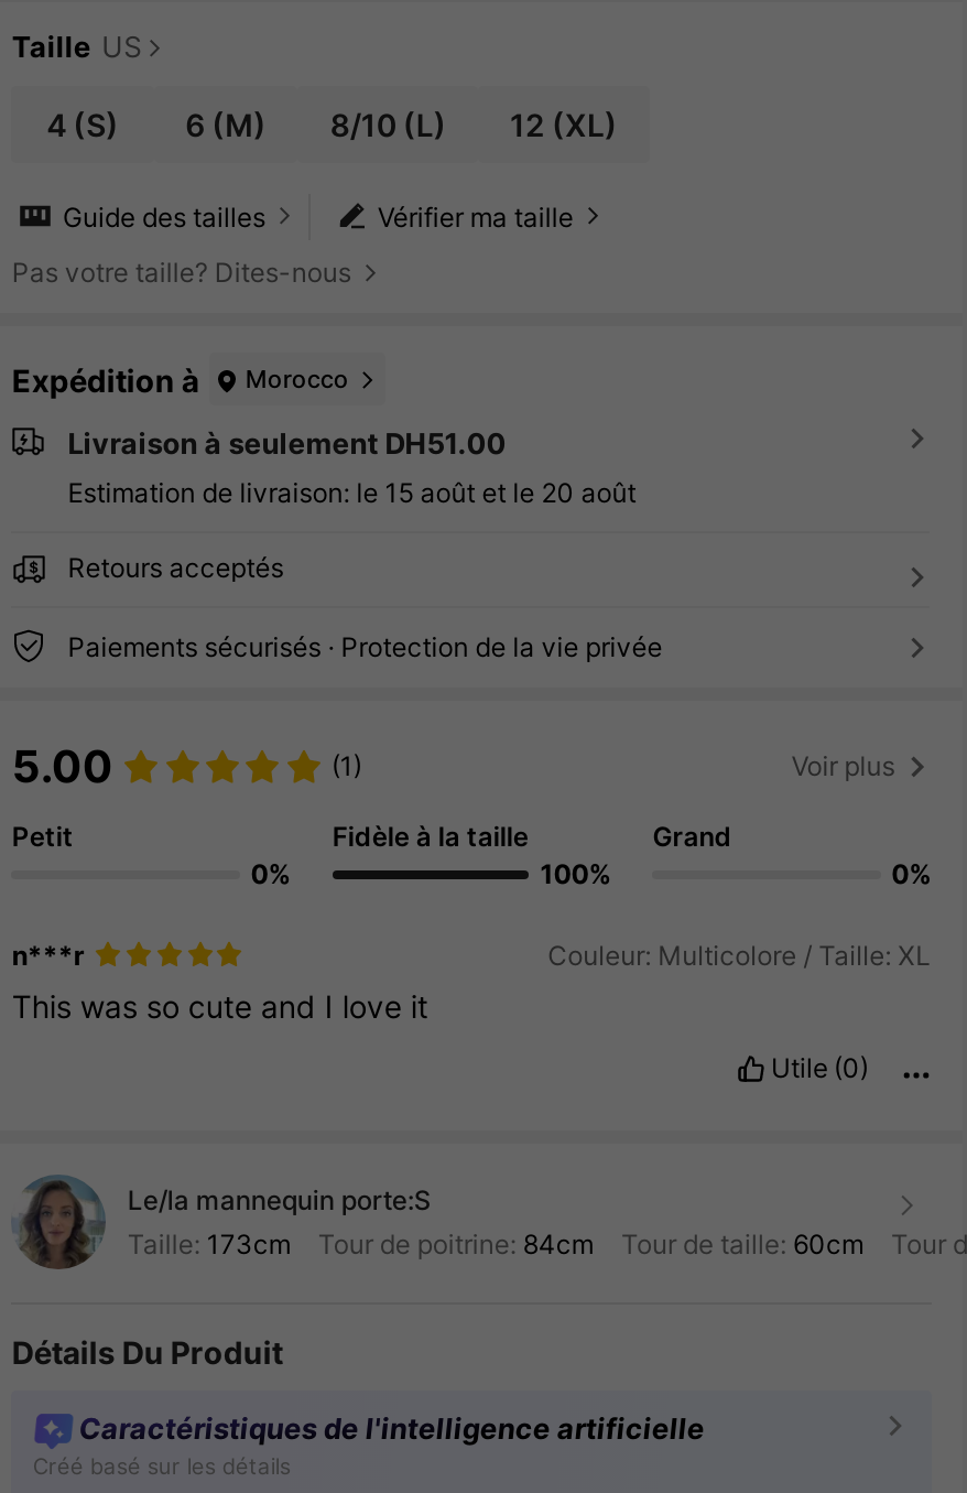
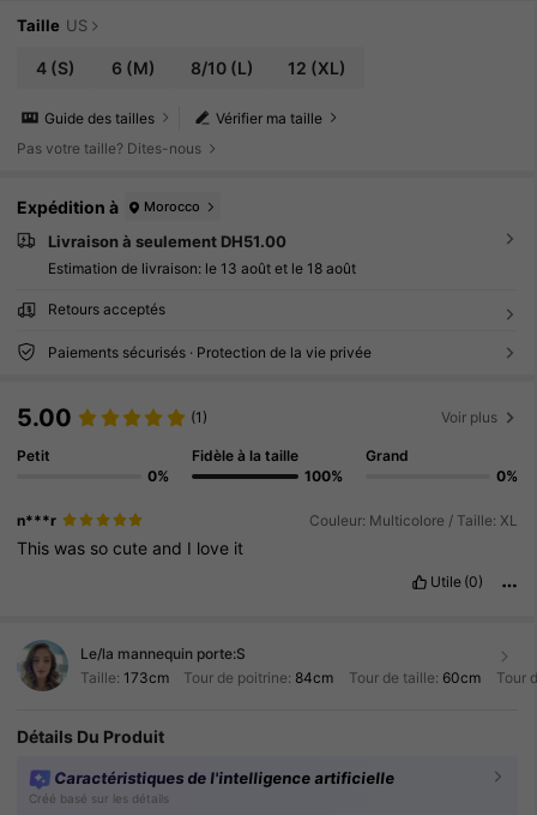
- Estimation de livraison: le 15 août et le 20 août
+ Estimation de livraison: le 13 août et le 18 août
